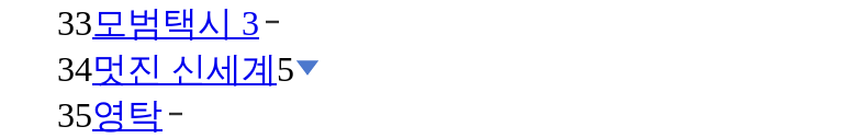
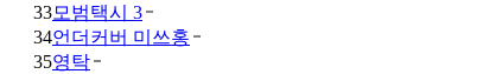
- 34멋진 신세계 5
+ 34언더커버 미쓰홍
